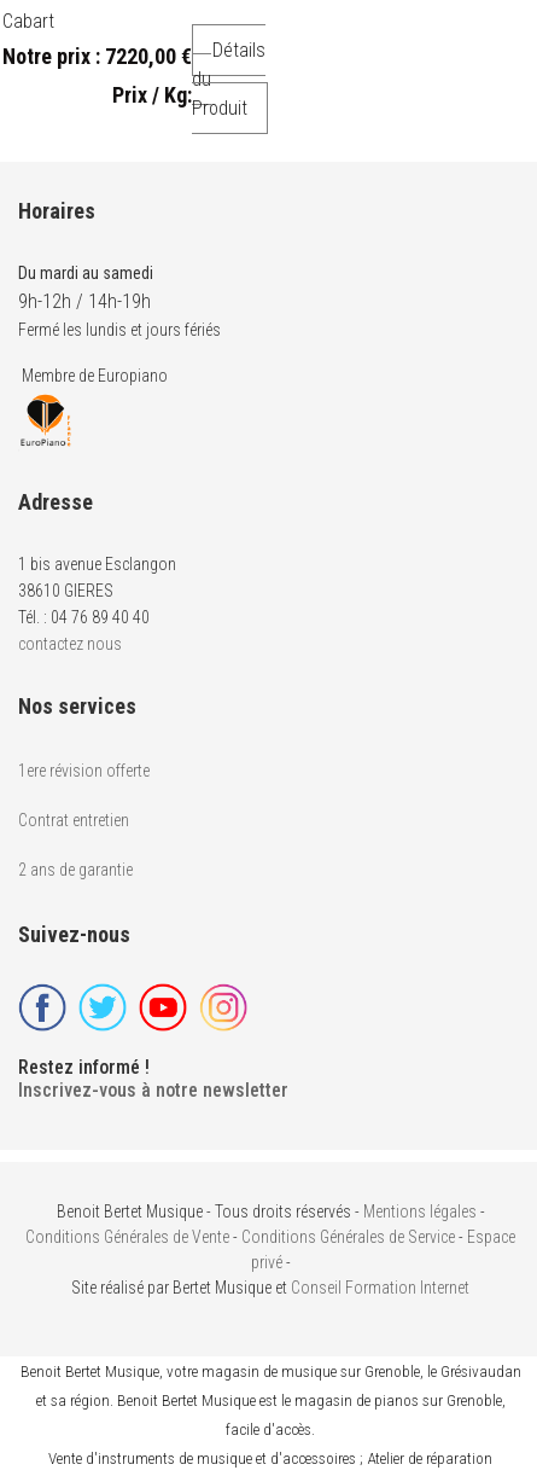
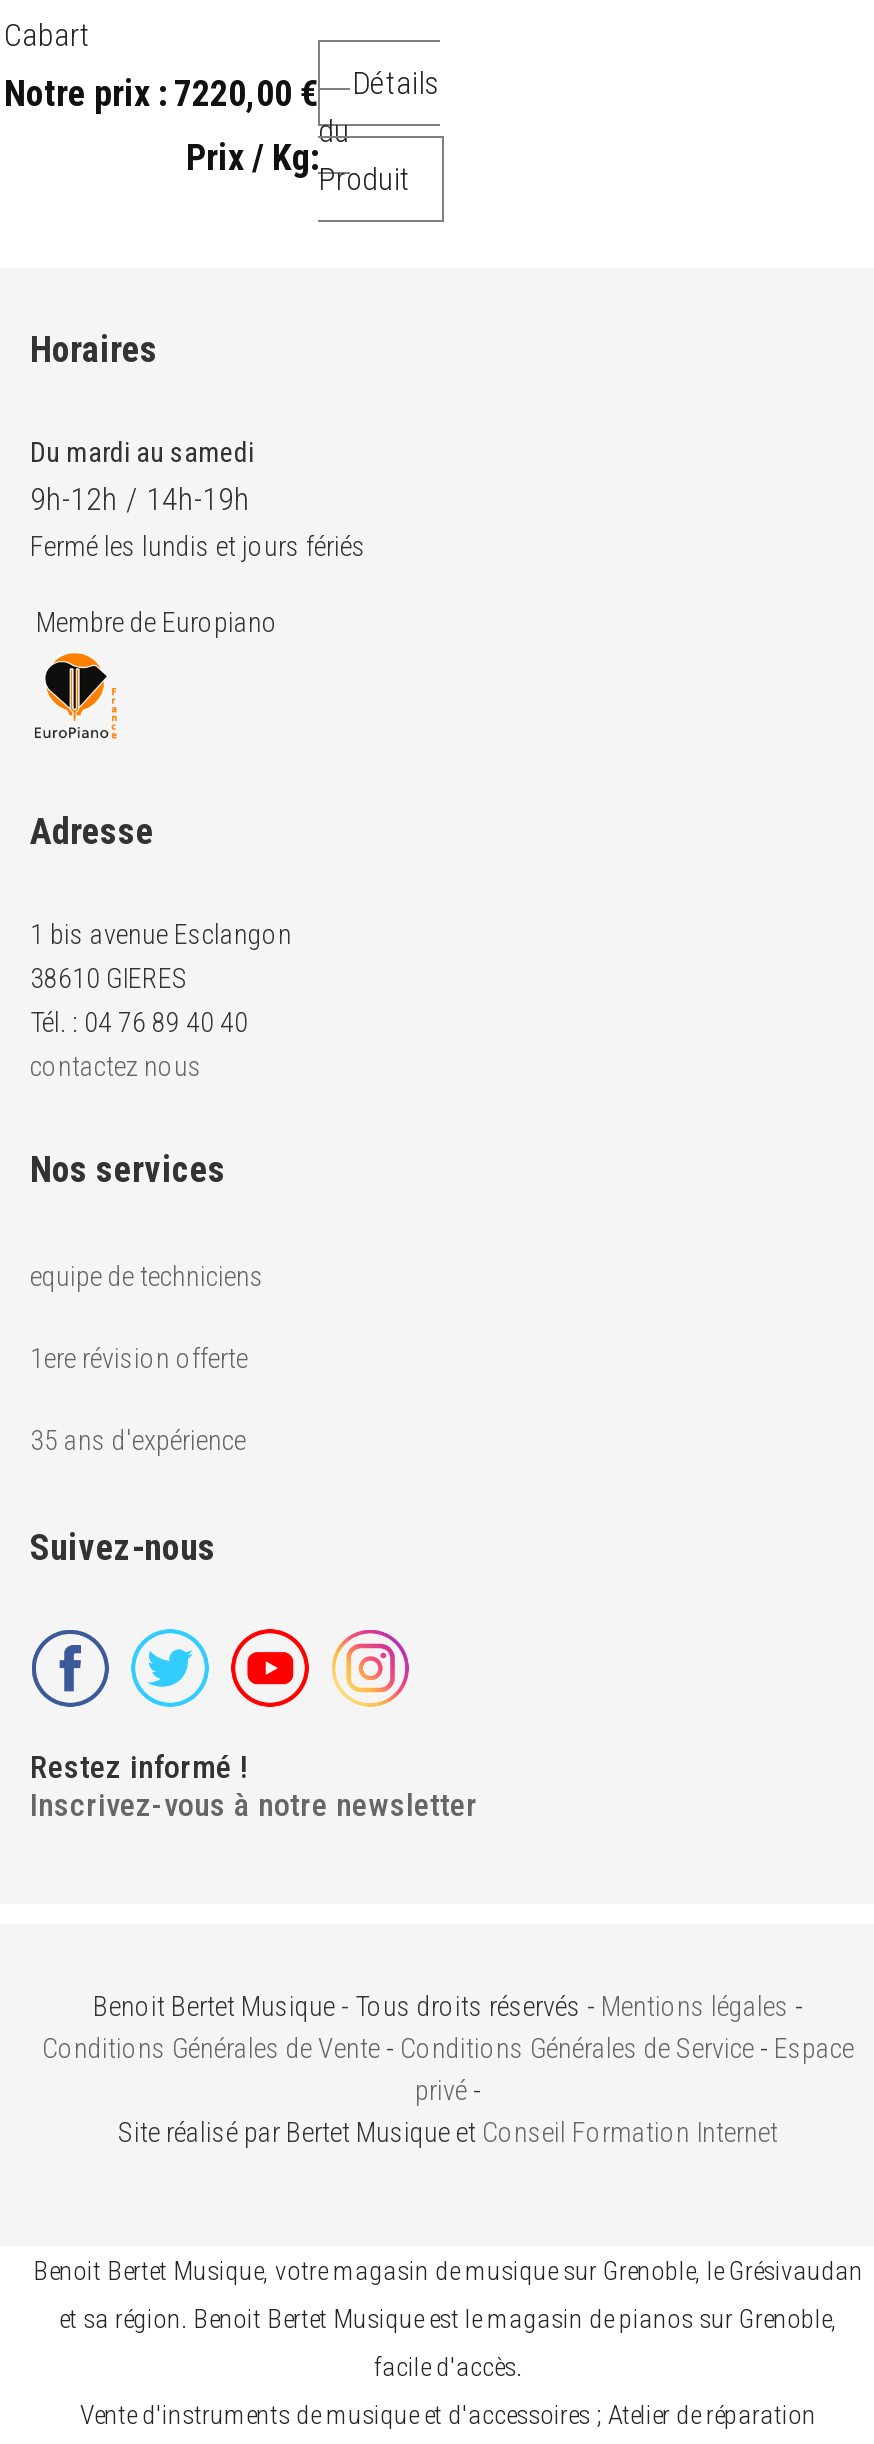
+ equipe de techniciens

moved down: 1ere révision offerte

- Contrat entretien
- 2 ans de garantie
+ 35 ans d'expérience
